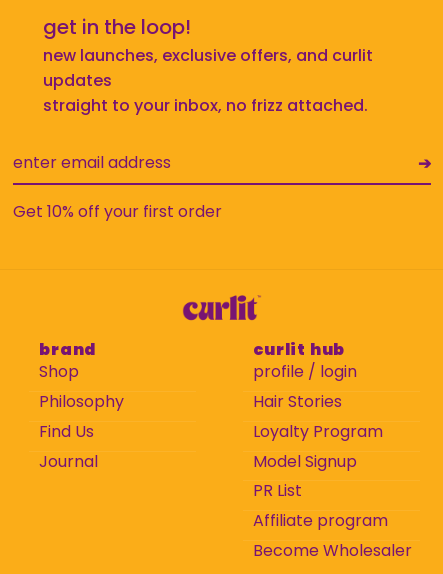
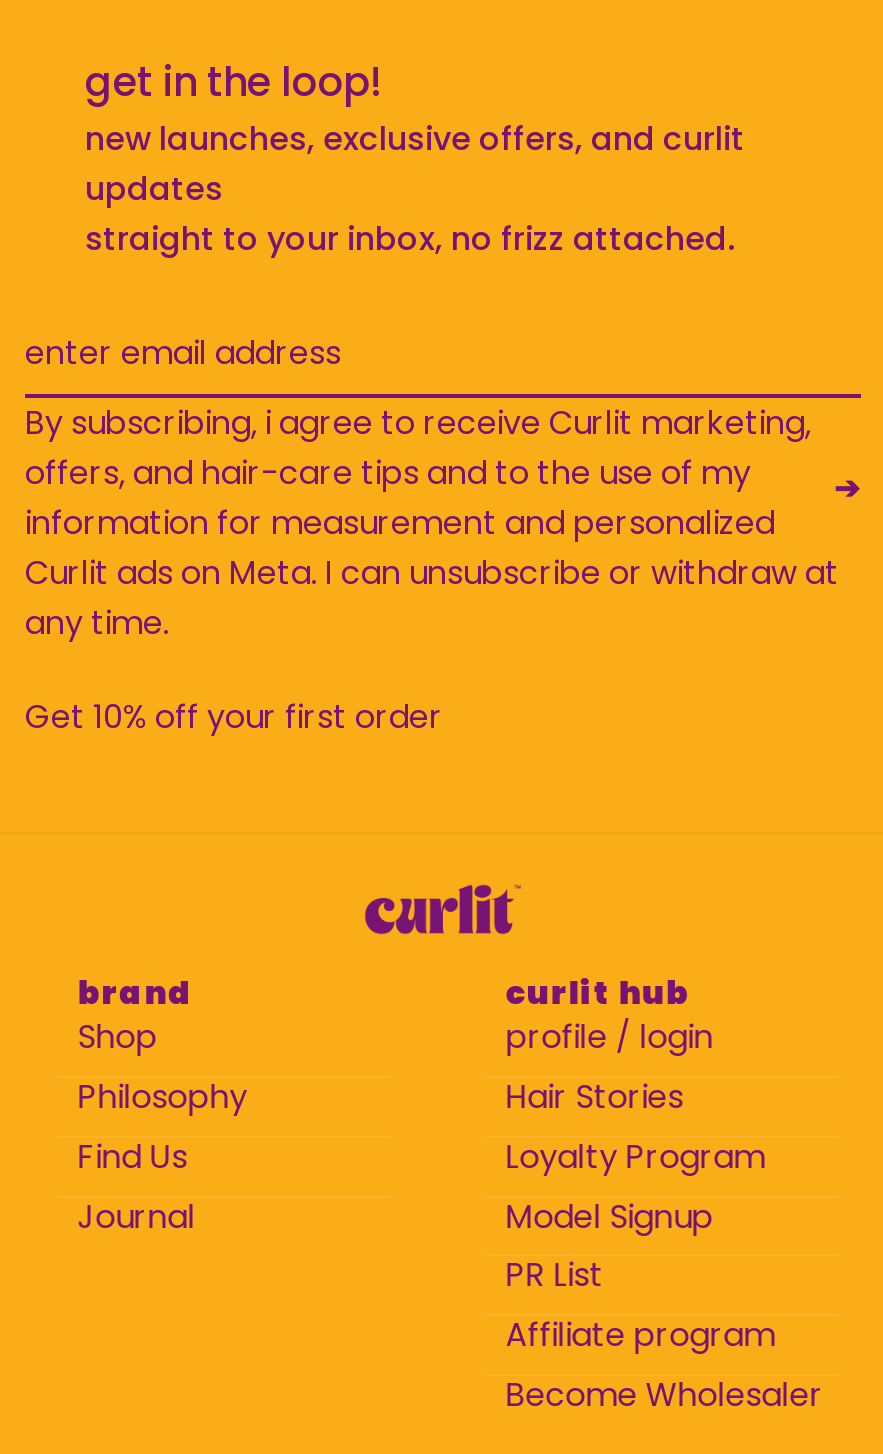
+ By subscribing, i agree to receive Curlit marketing,
+ offers, and hair-care tips and to the use of my
+ information for measurement and personalized
+ Curlit ads on Meta. I can unsubscribe or withdraw at
+ any time.
